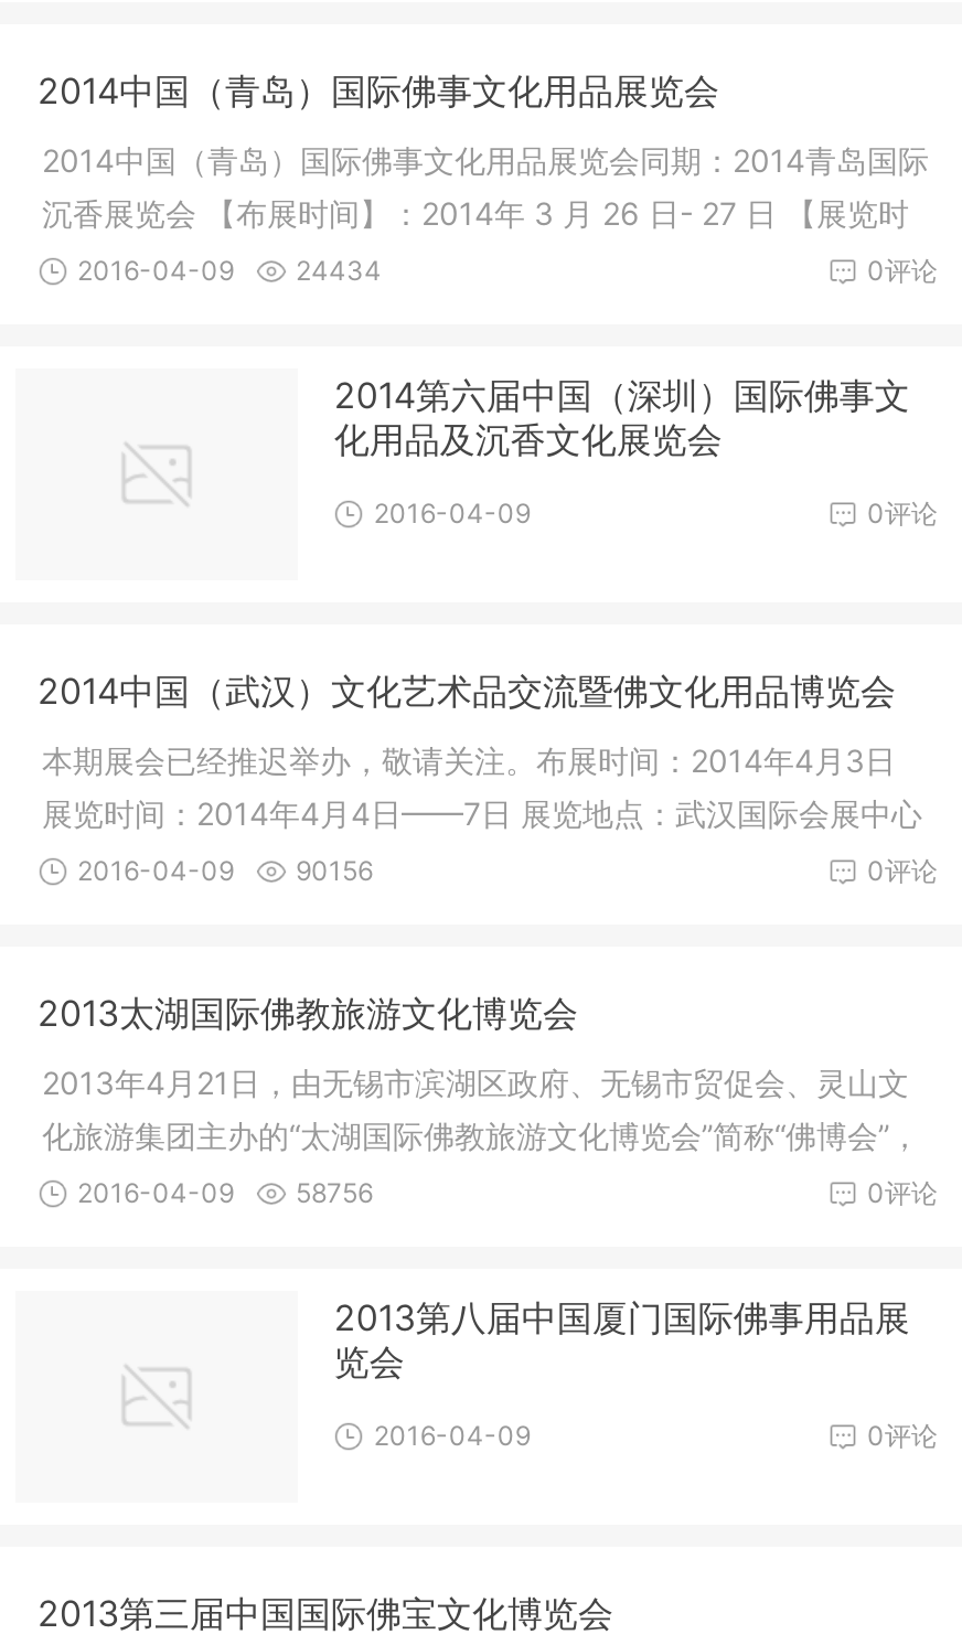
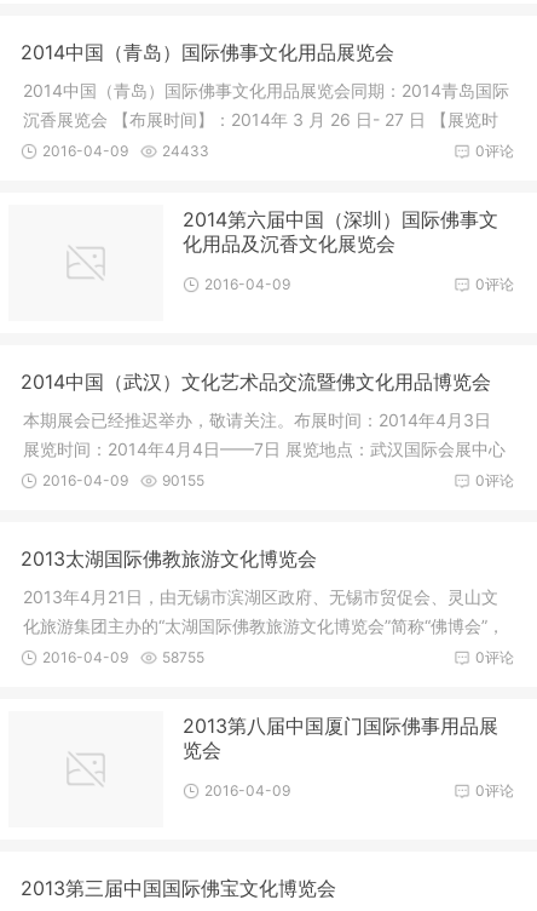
- 24434
+ 24433

- 90156
+ 90155

- 58756
+ 58755
